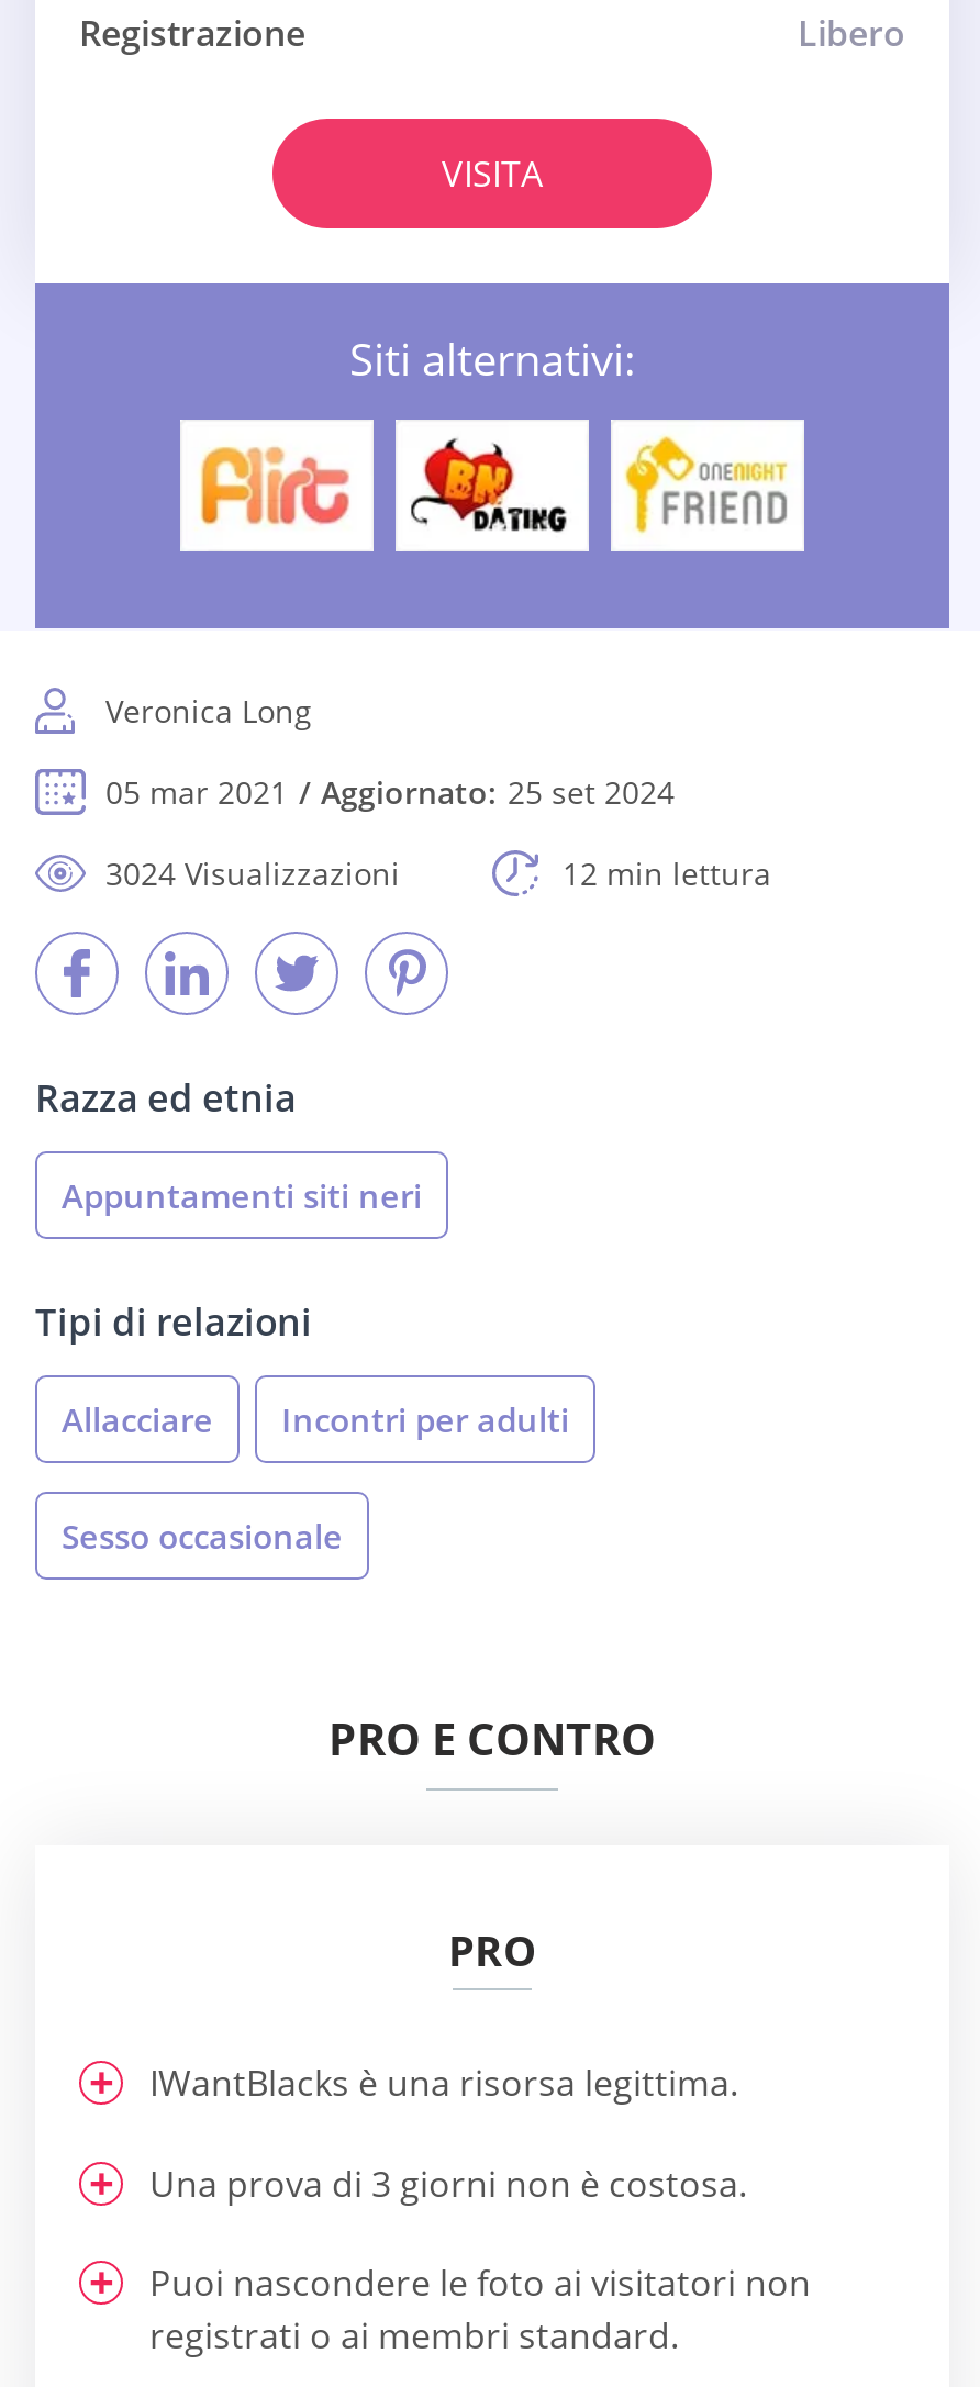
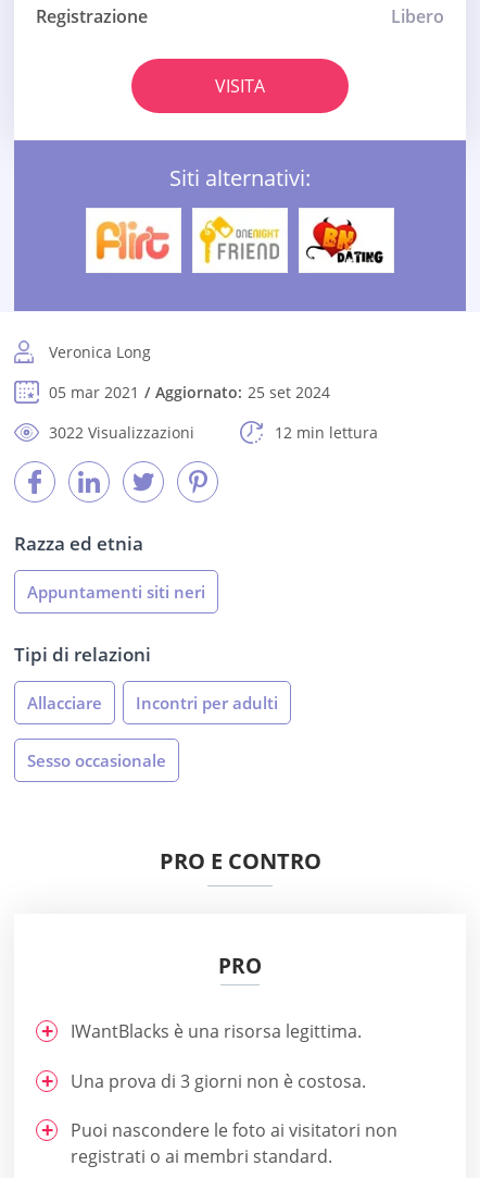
- [image]
+ [image]

- [image]
+ [image]

- 3024 Visualizzazioni
+ 3022 Visualizzazioni
